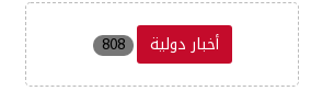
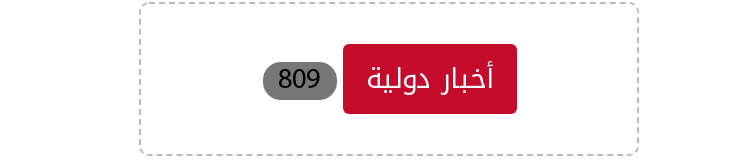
- أخبار دولية 808
+ أخبار دولية 809
